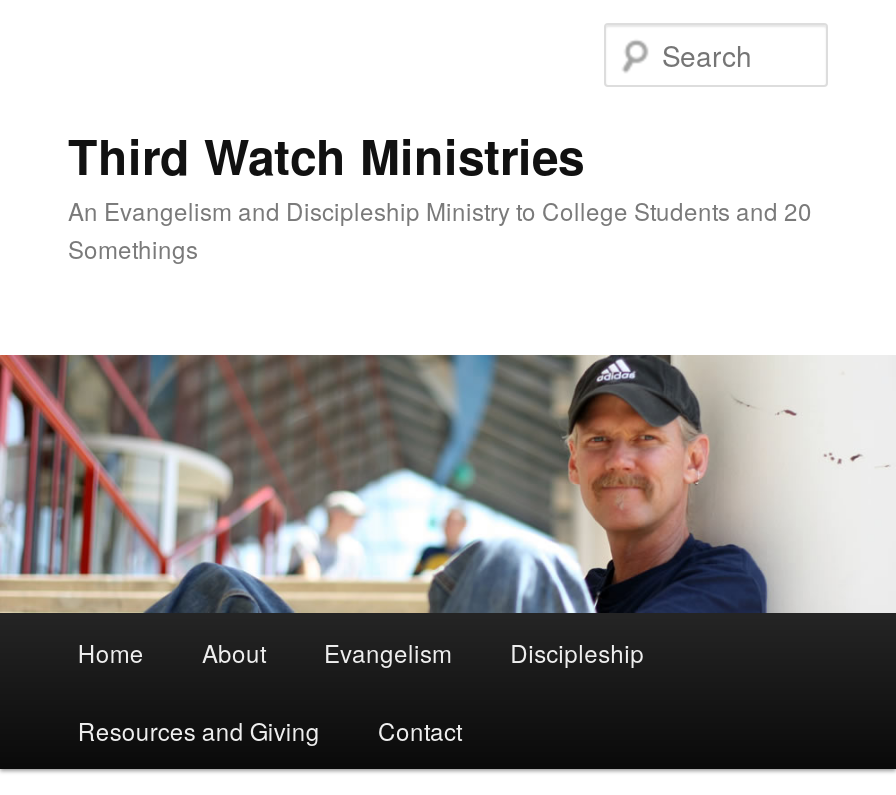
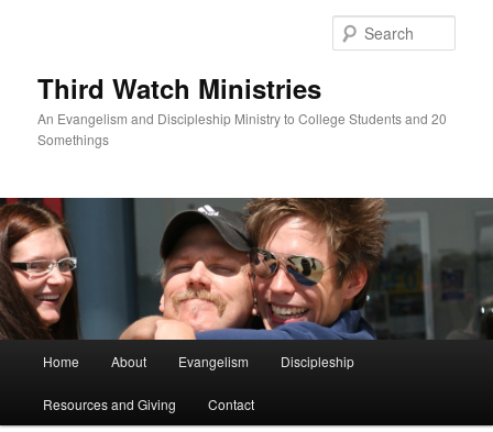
- [image]
+ [image]
